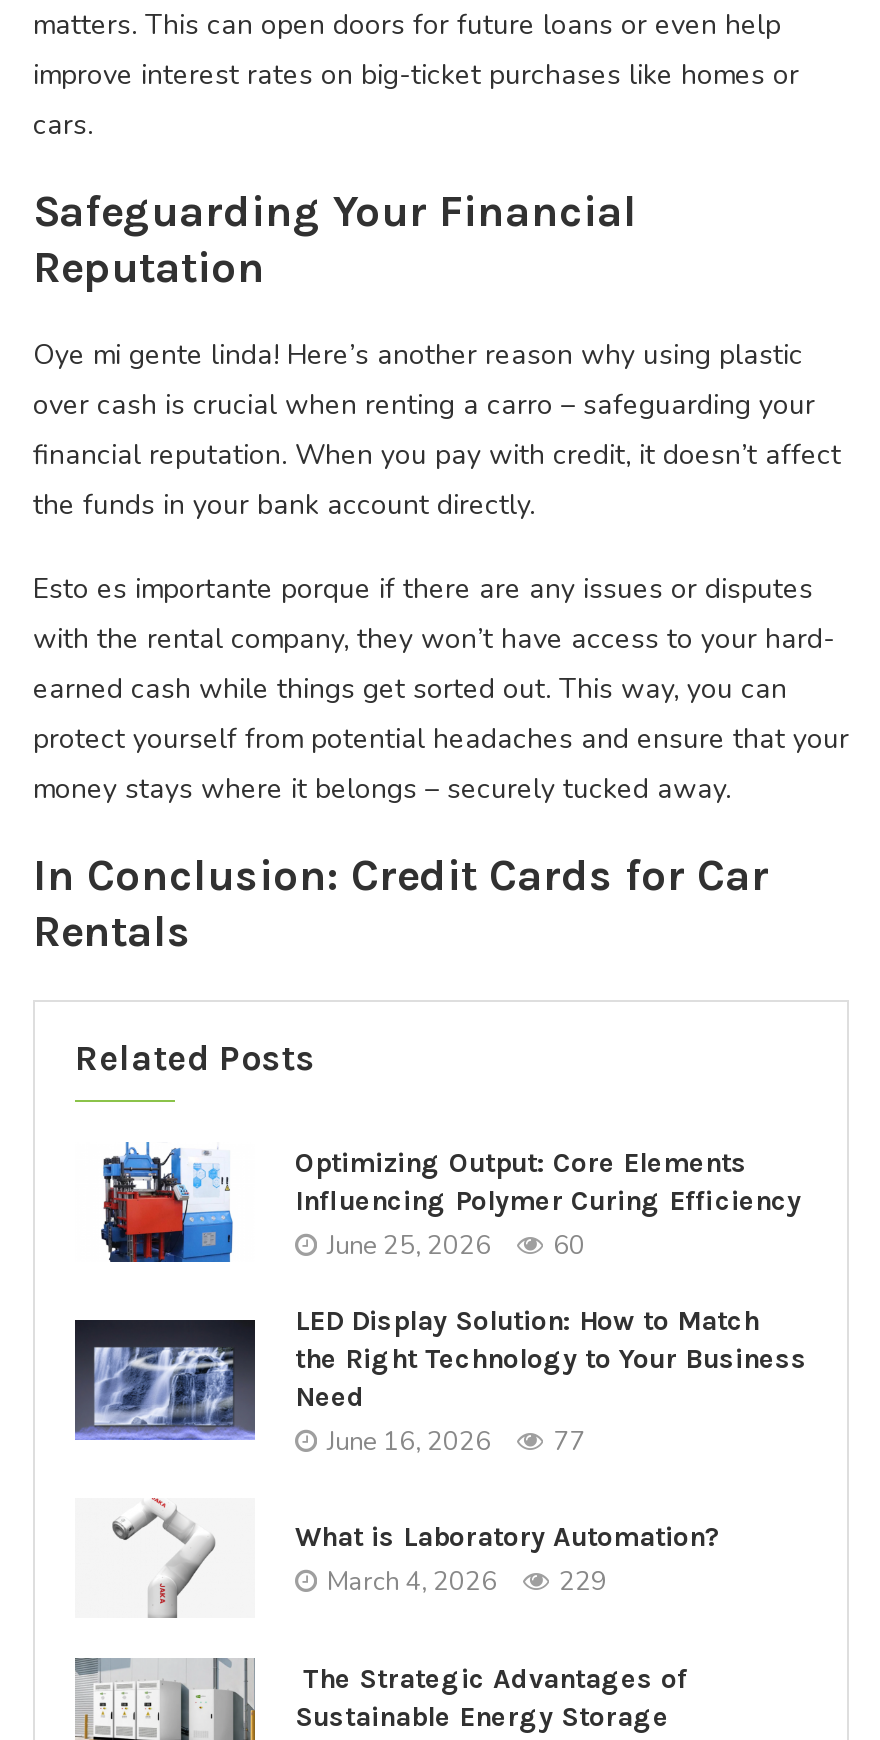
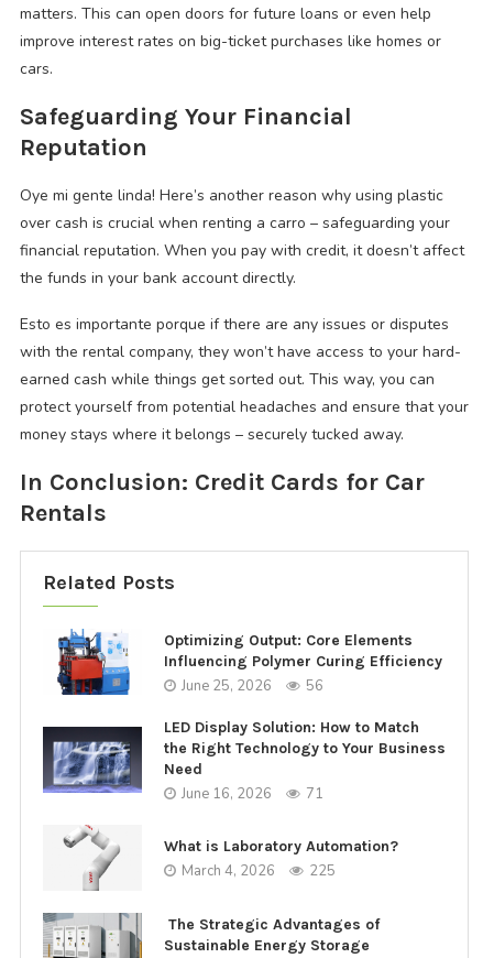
- June 25, 2026 60
+ June 25, 2026 56

- June 16, 2026 77
+ June 16, 2026 71

- March 4, 2026 229
+ March 4, 2026 225
